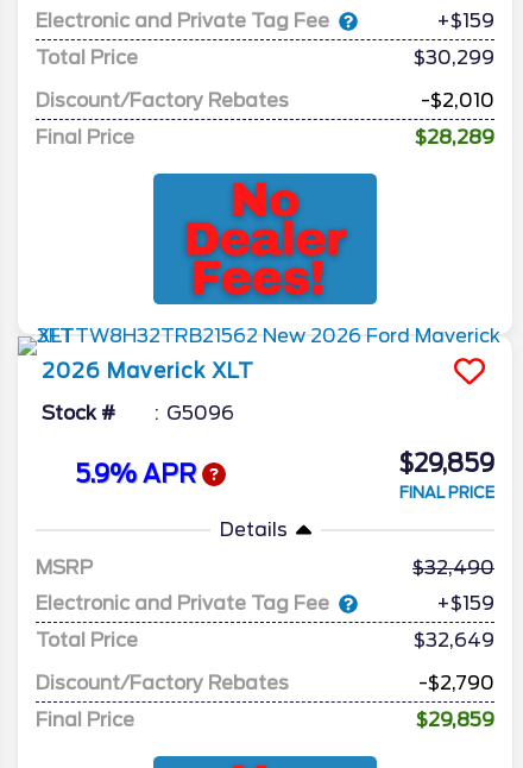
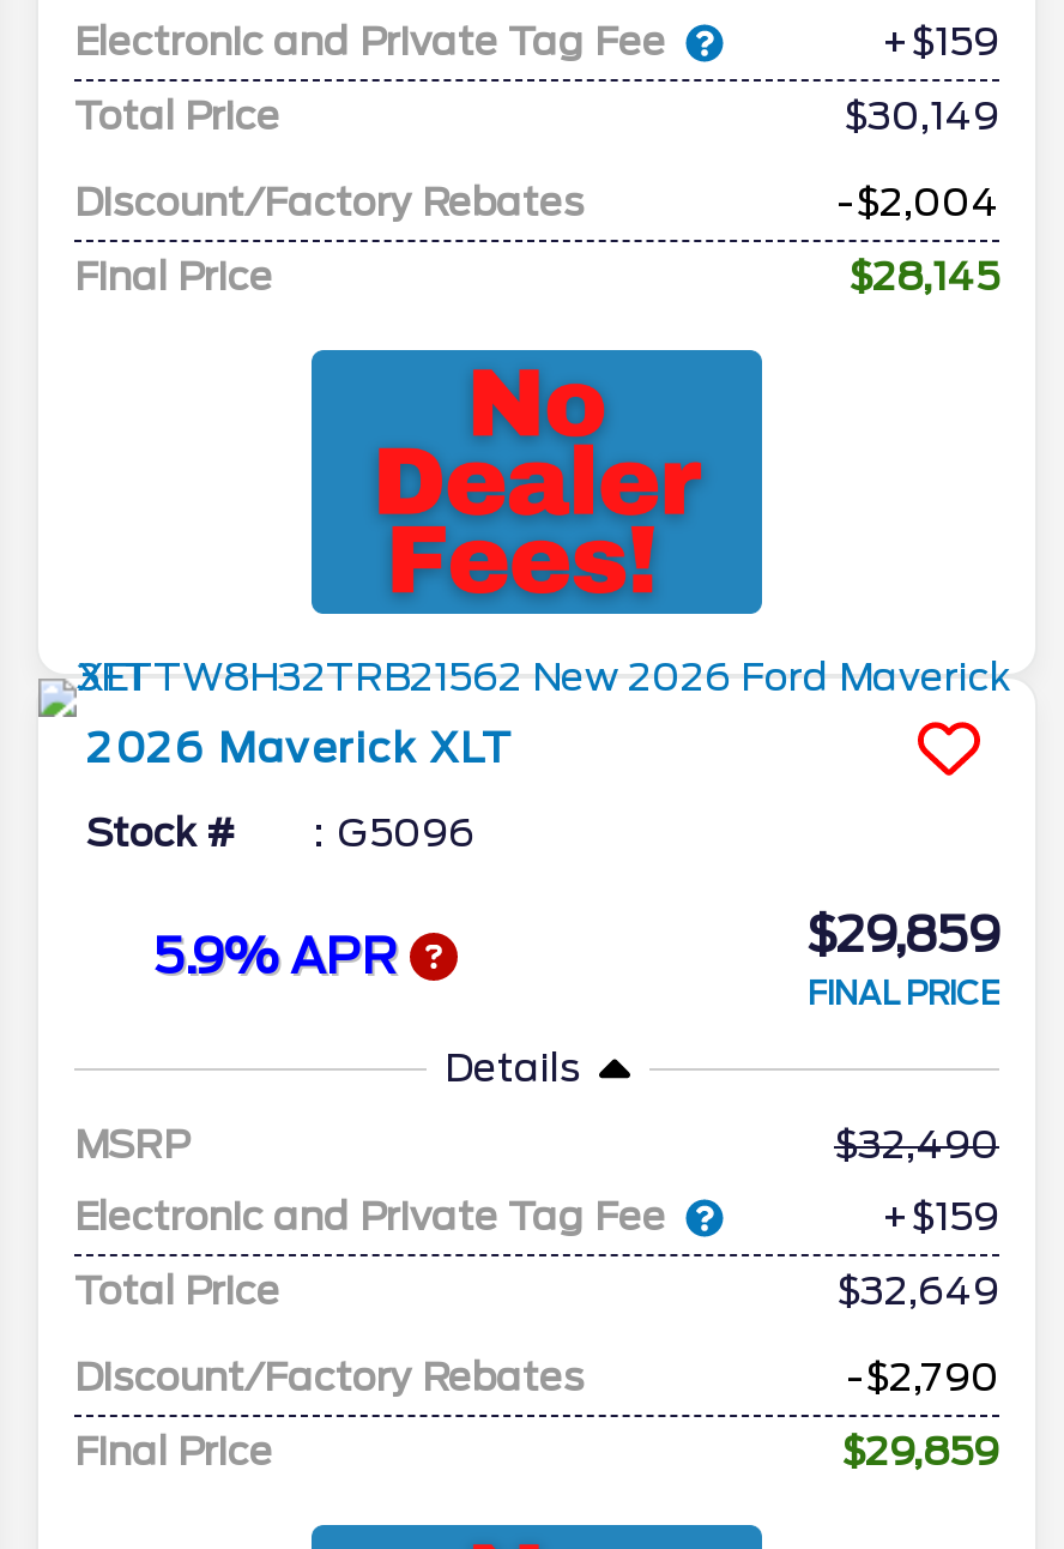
- $30,299
+ $30,149

- -$2,010
+ -$2,004

- $28,289
+ $28,145
